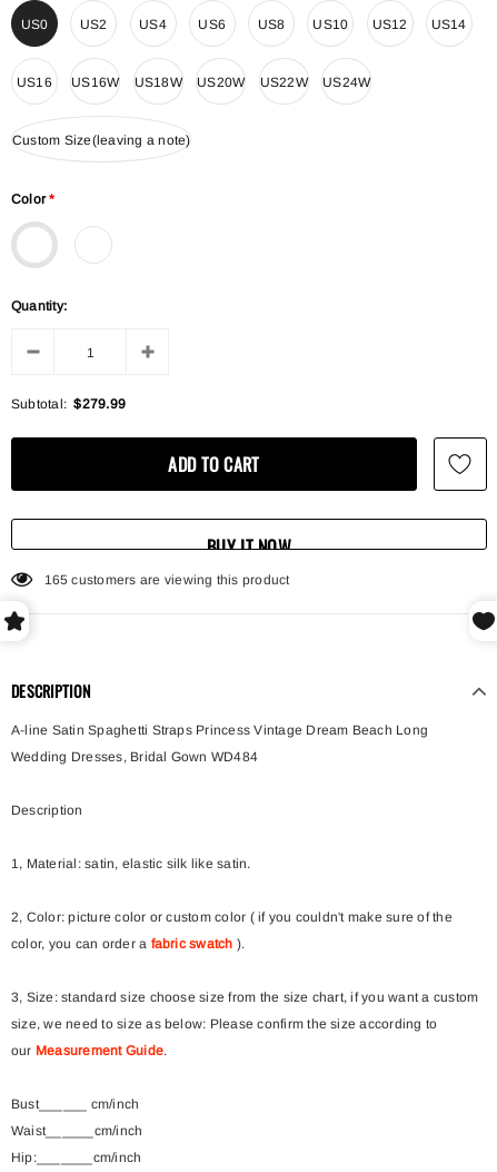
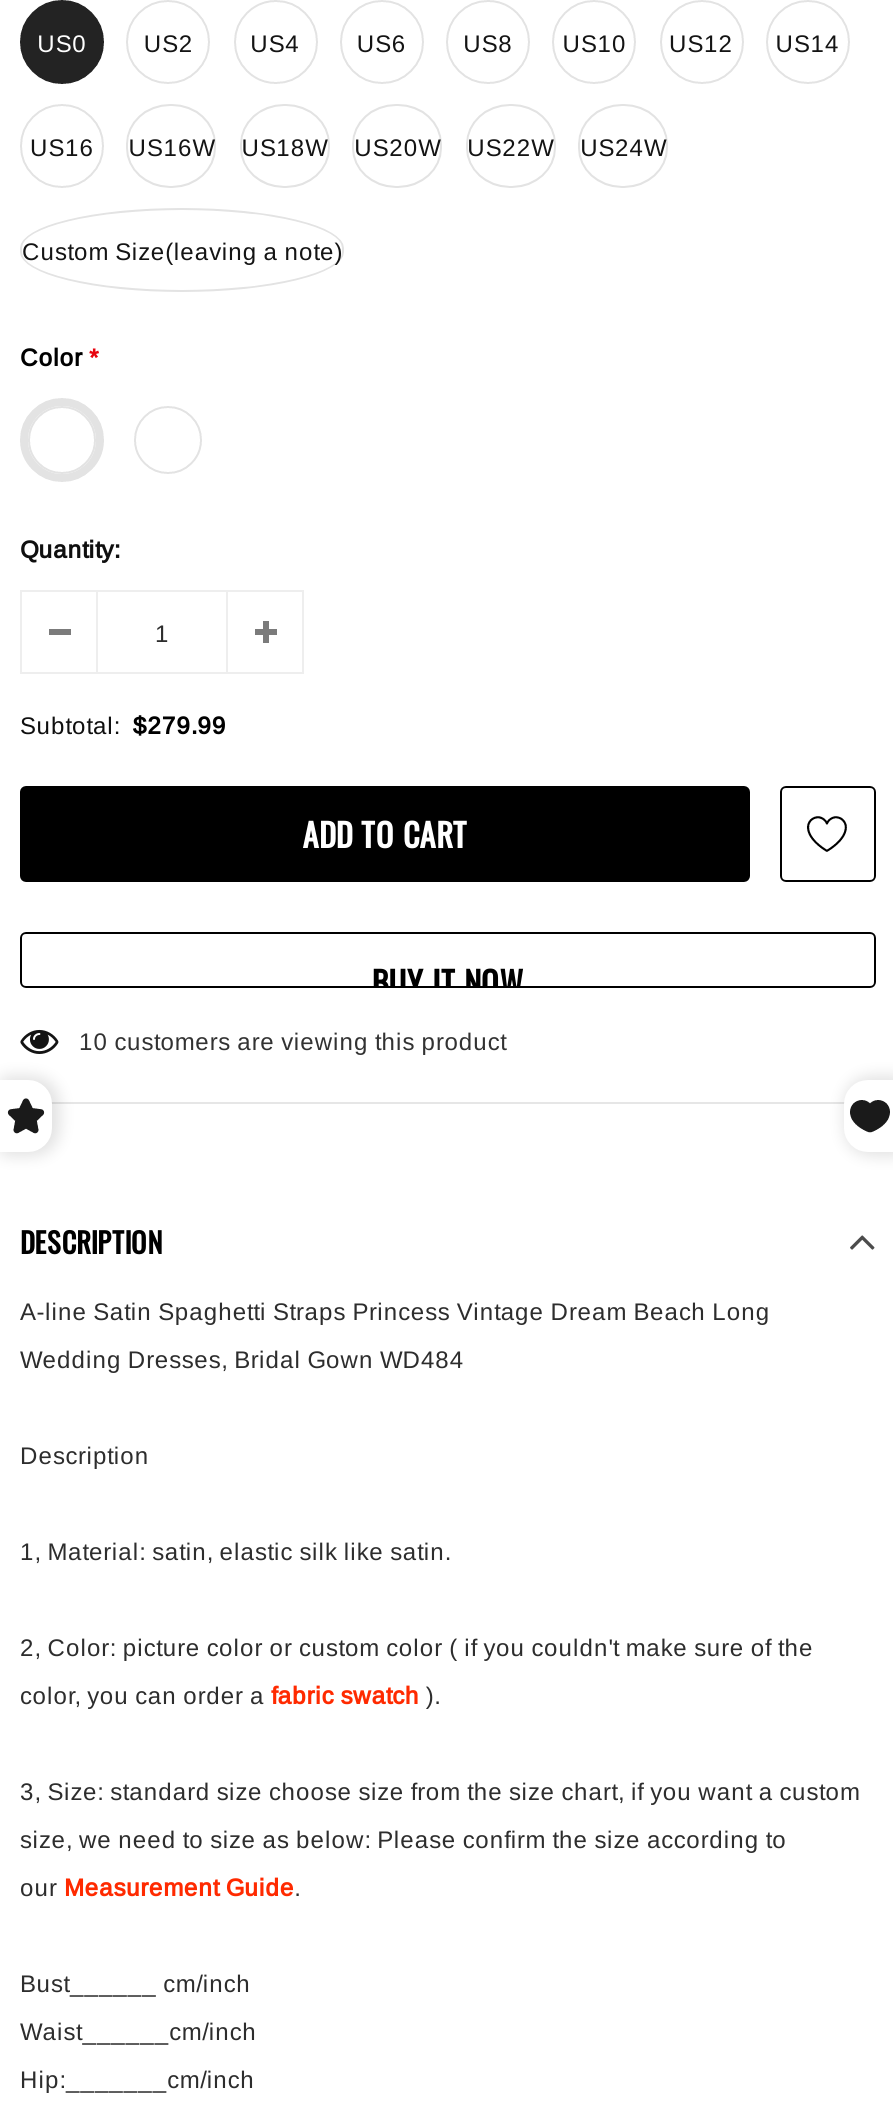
- 165 customers are viewing this product
+ 10 customers are viewing this product
